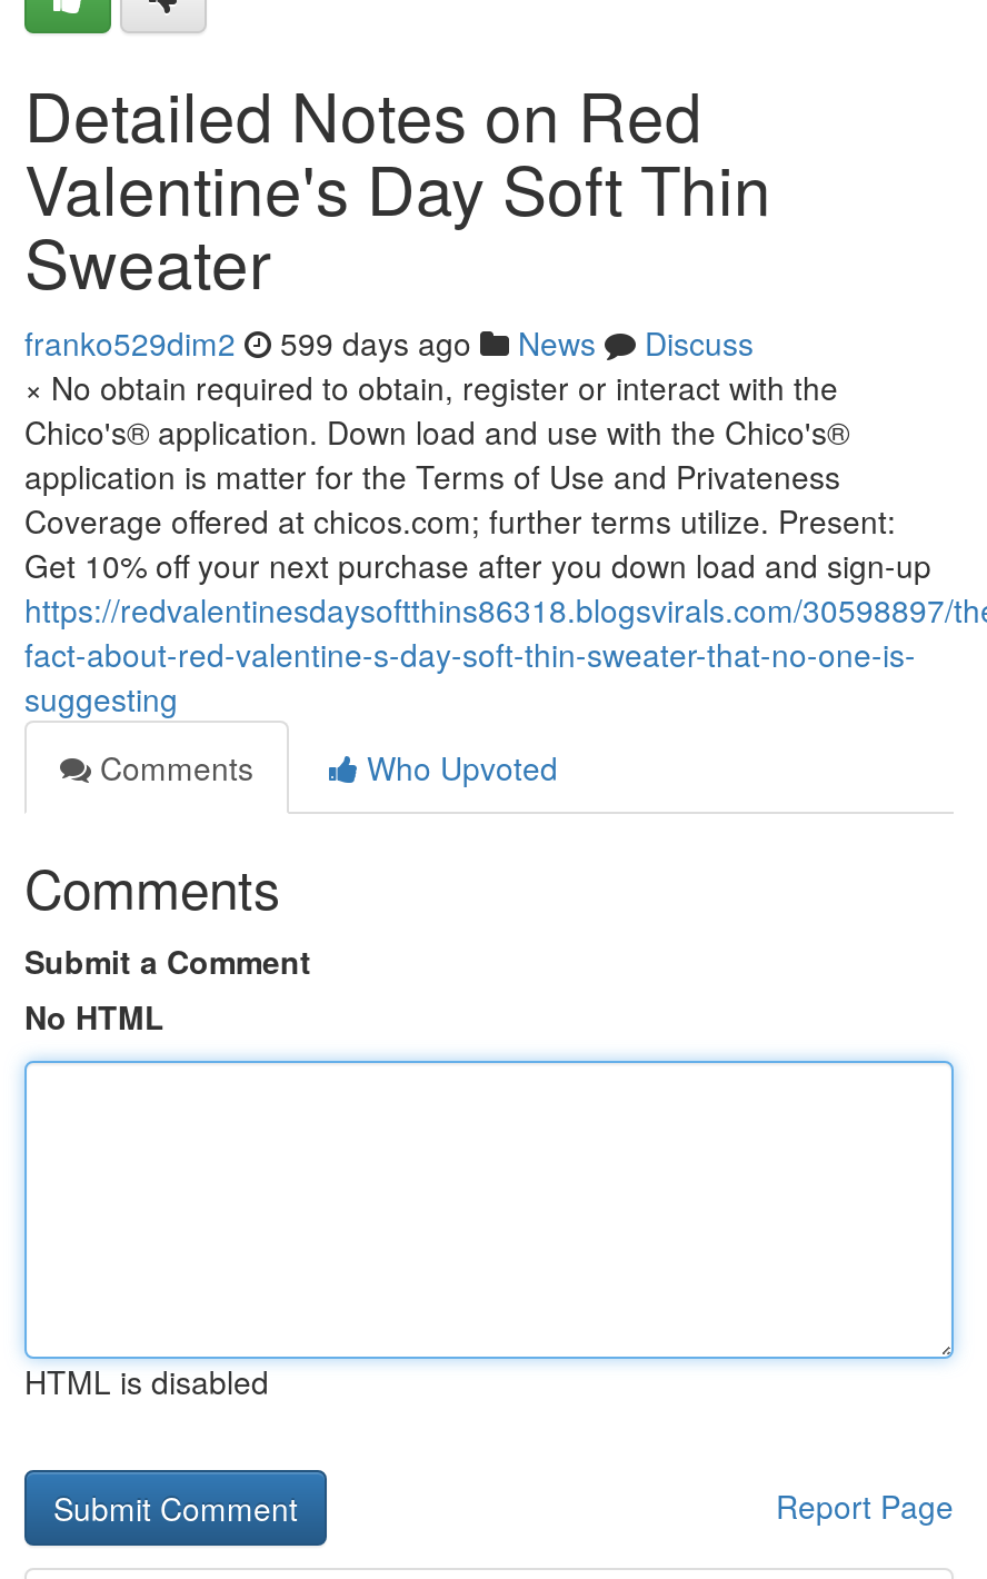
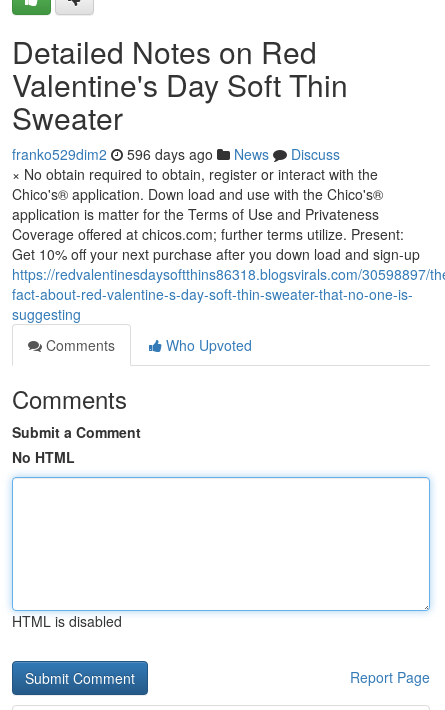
- franko529dim2 599 days ago News Discuss
+ franko529dim2 596 days ago News Discuss
